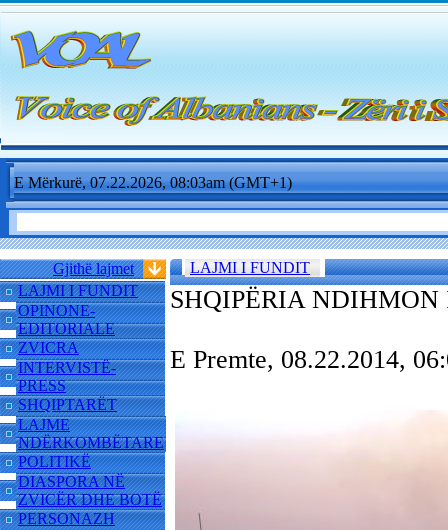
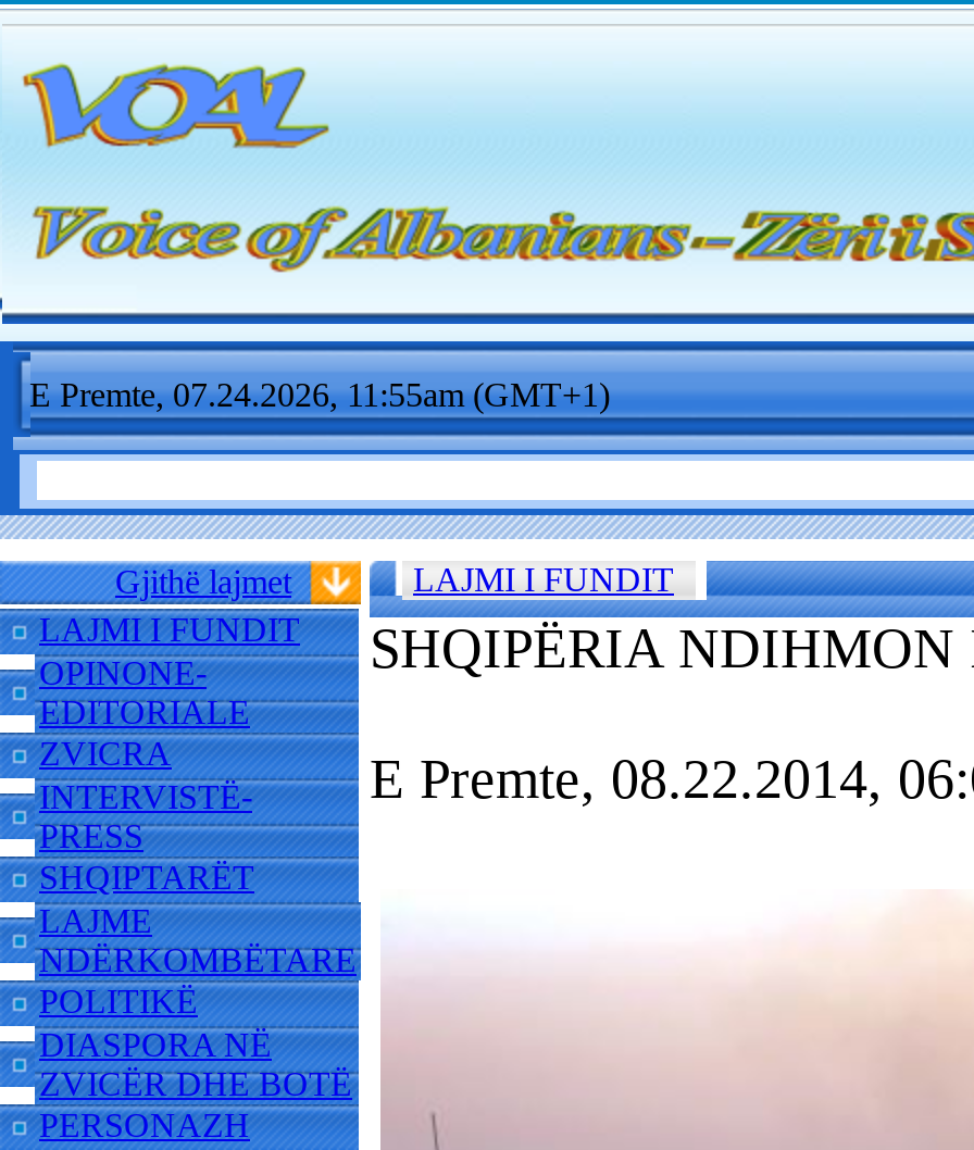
- E Mërkurë, 07.22.2026, 08:03am (GMT+1)
+ E Premte, 07.24.2026, 11:55am (GMT+1)
